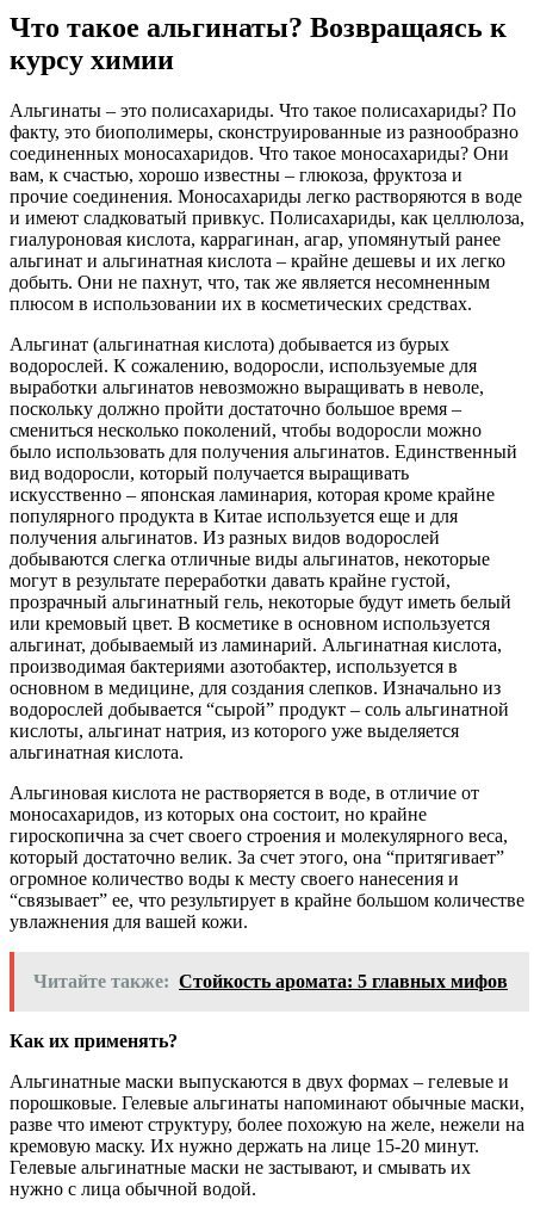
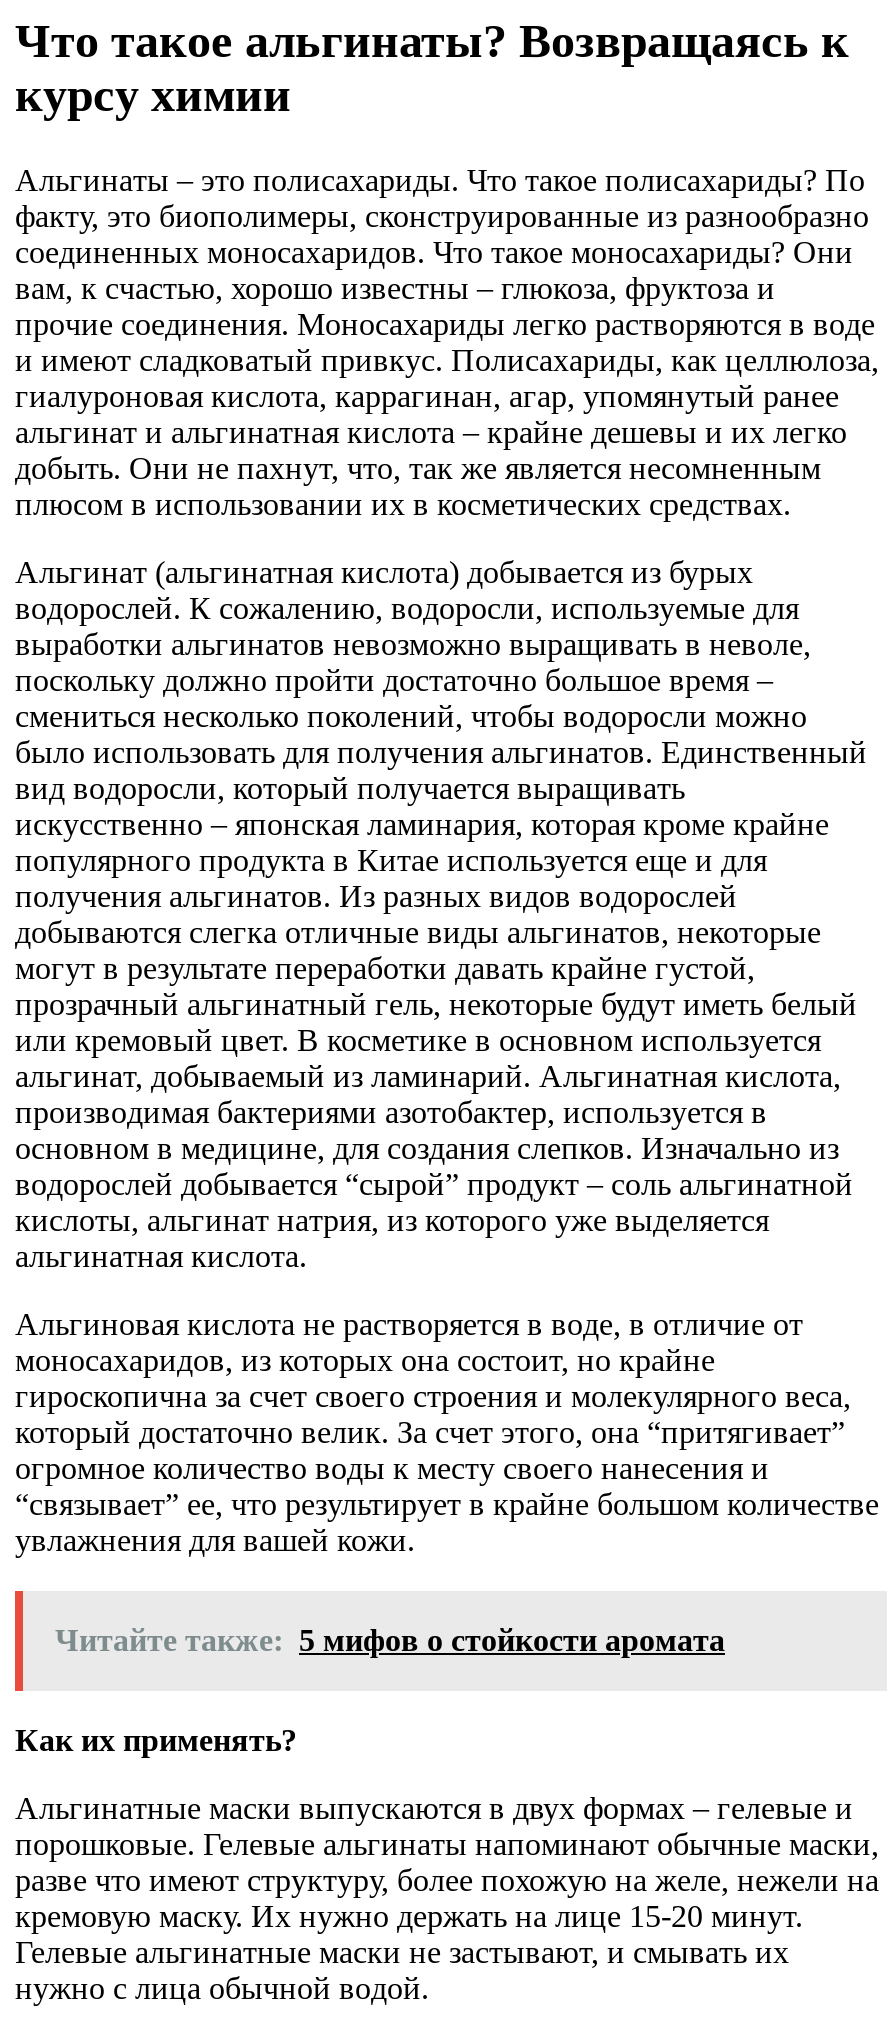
- Читайте также: Стойкость аромата: 5 главных мифов
+ Читайте также: 5 мифов о стойкости аромата
